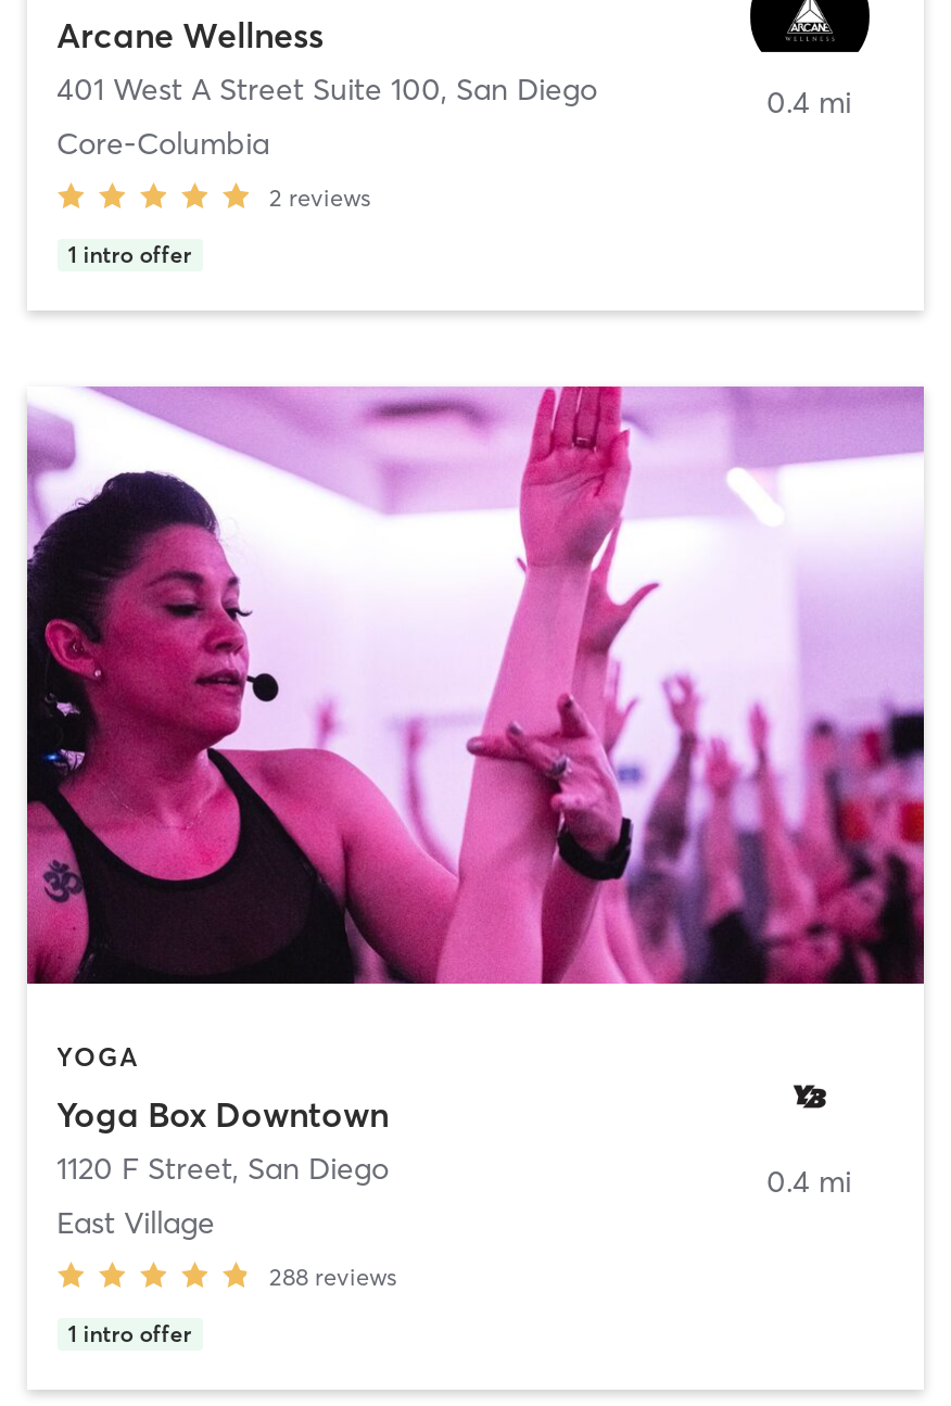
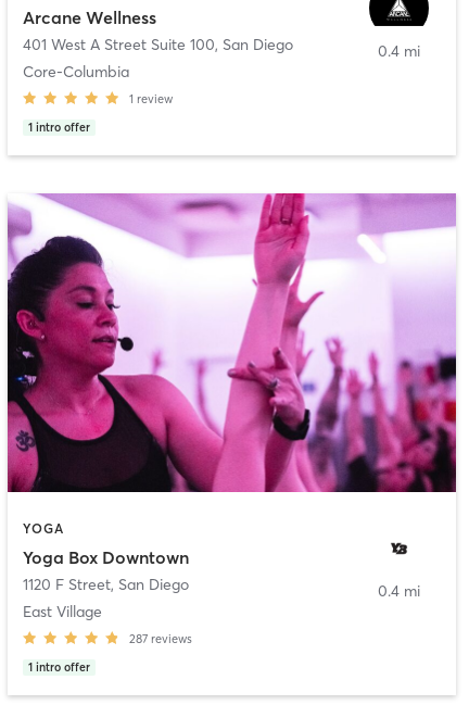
- 2 reviews
+ 1 review

- 288 reviews
+ 287 reviews
